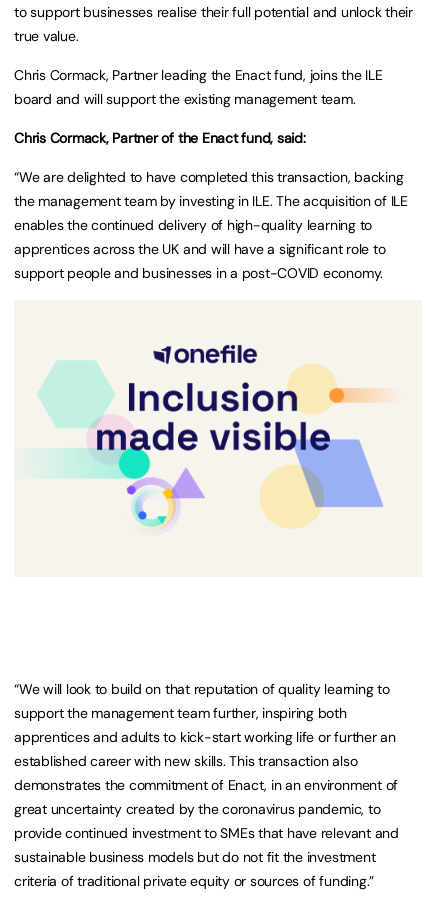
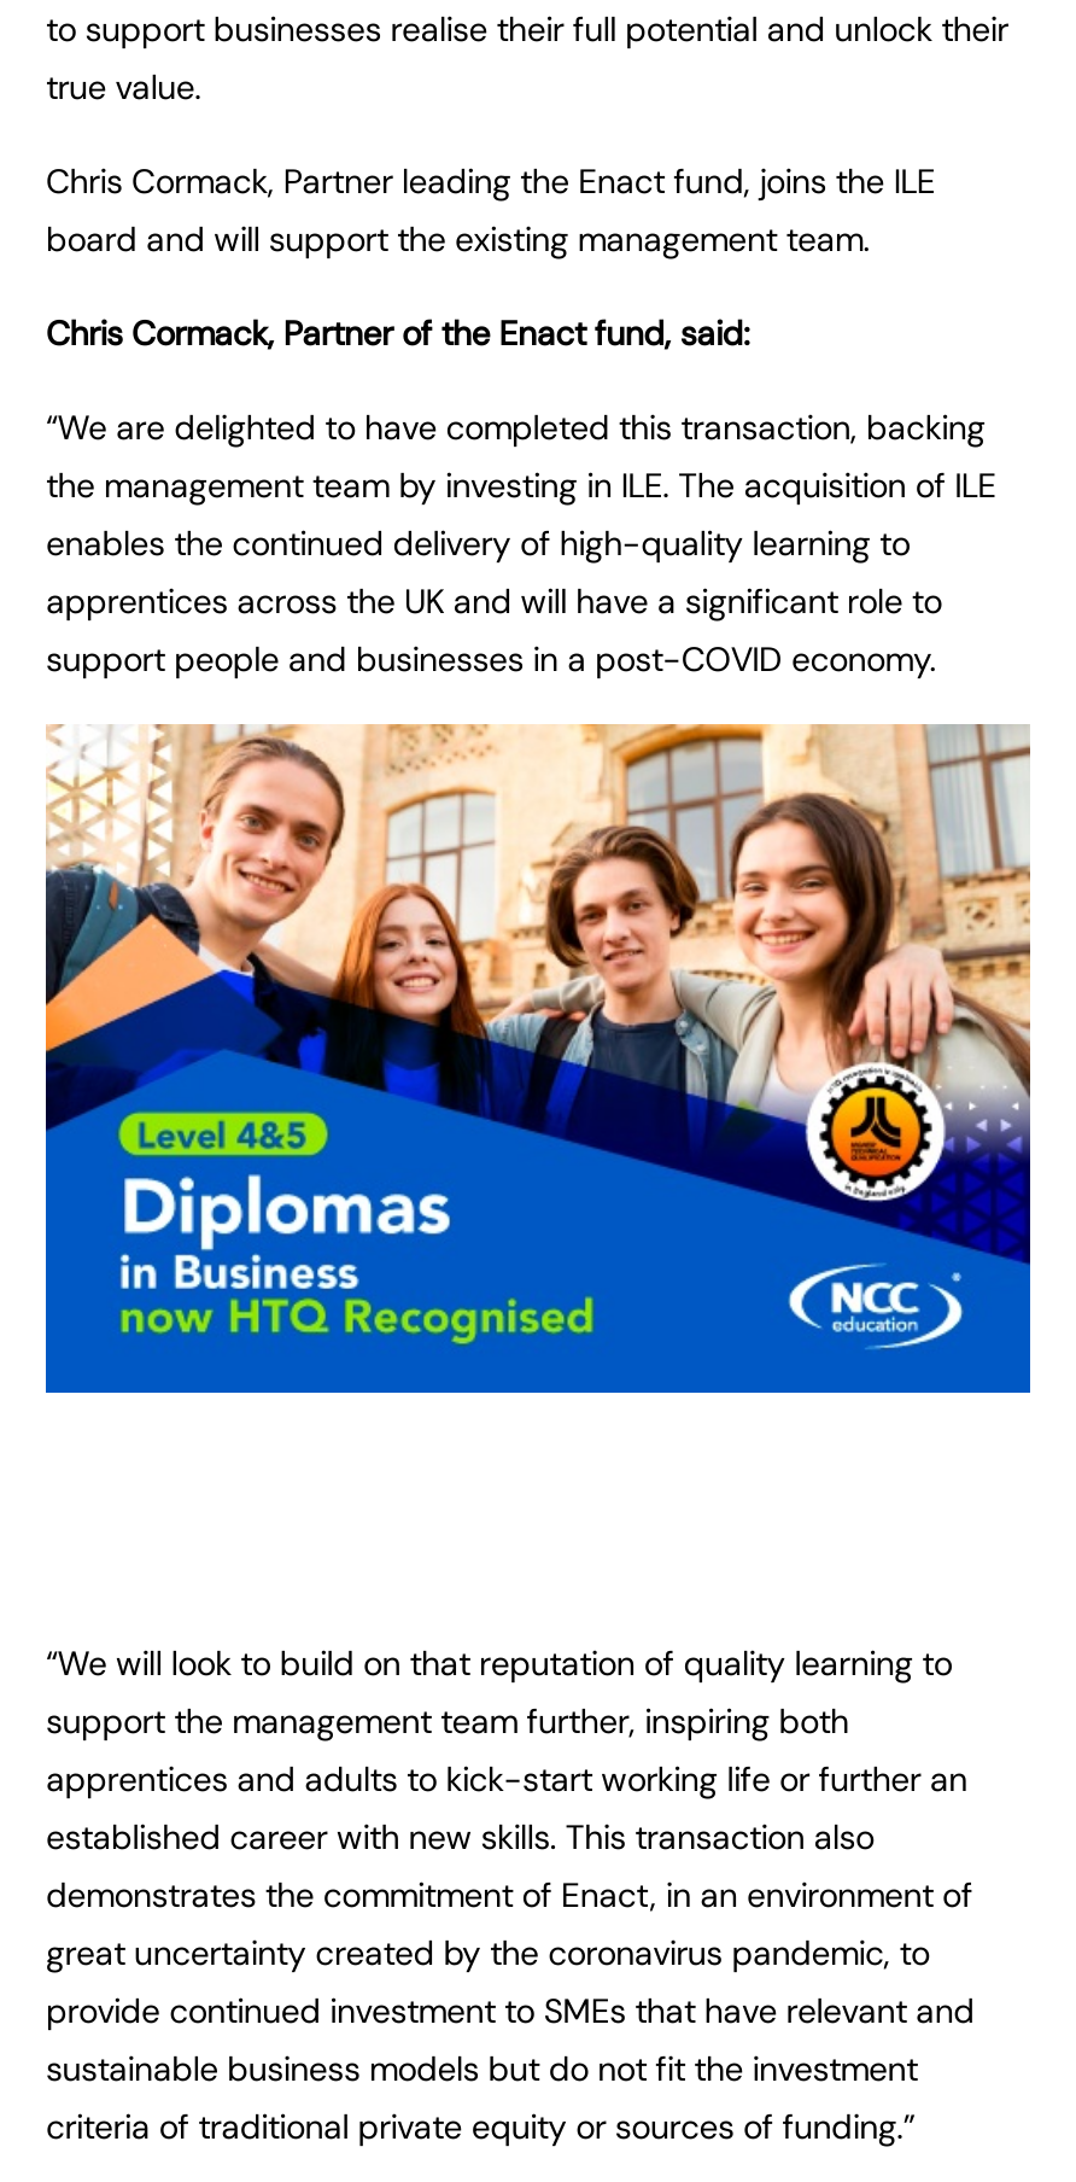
- [image]
+ [image]
